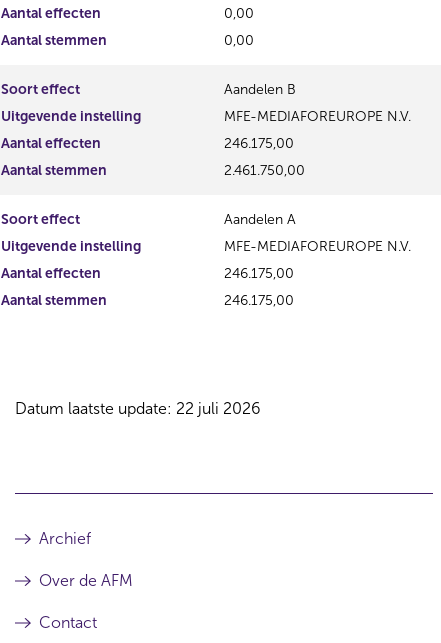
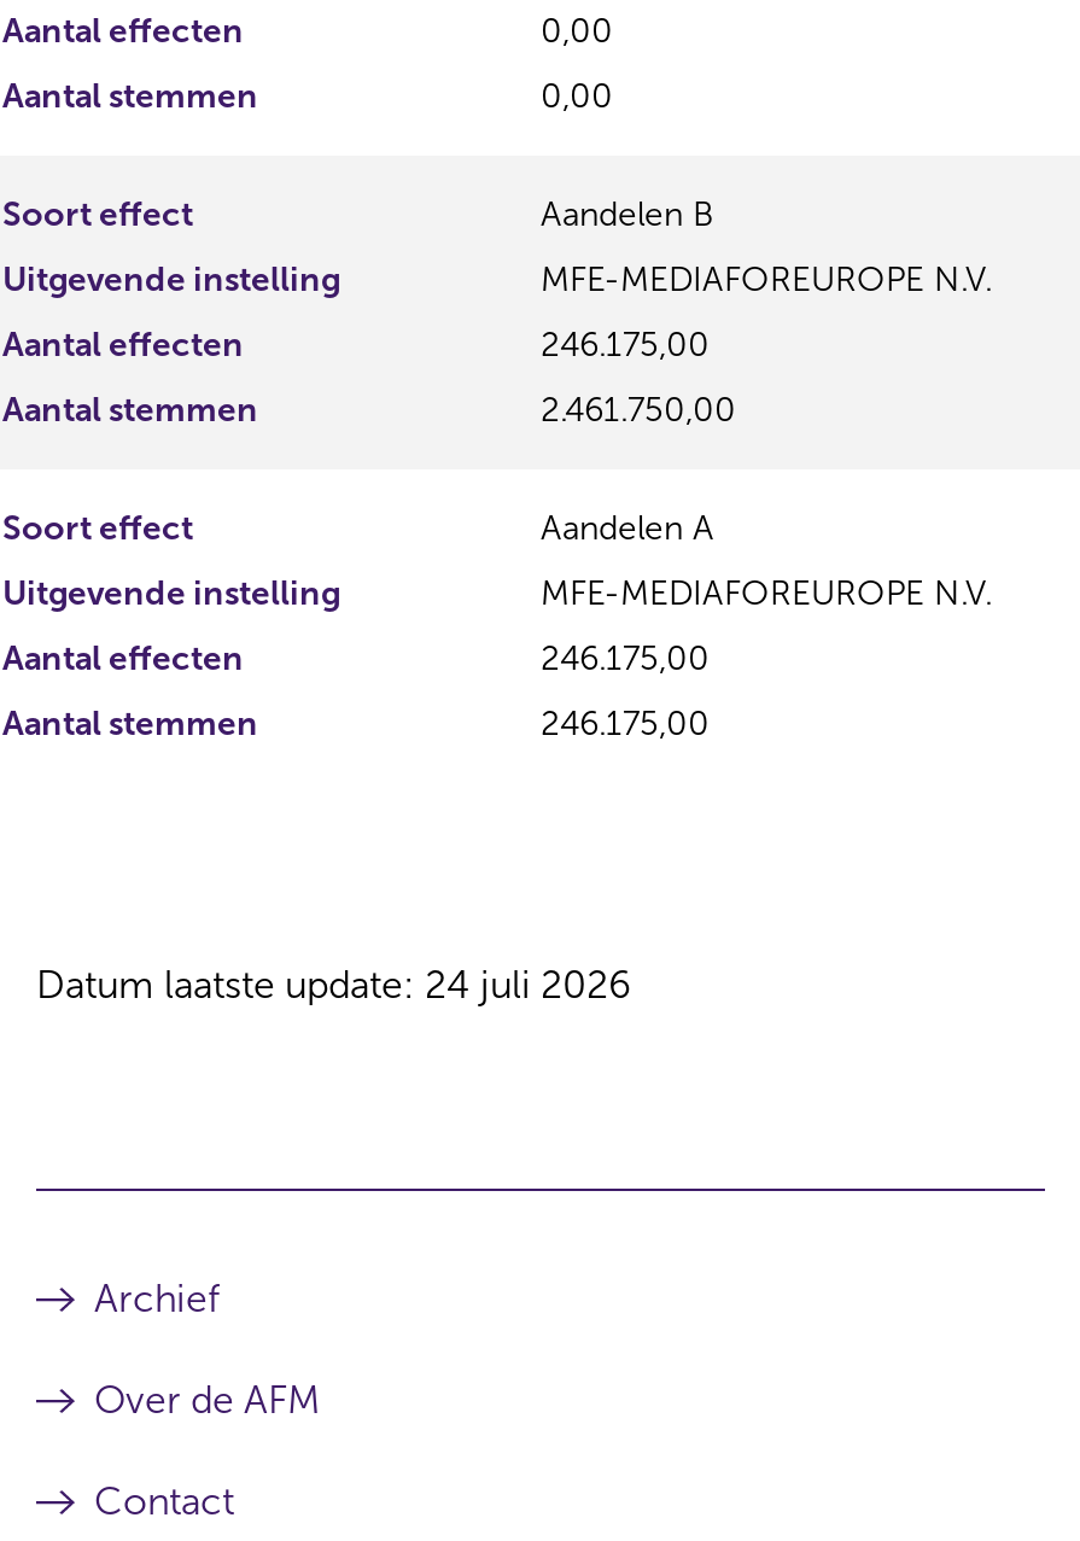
- Datum laatste update: 22 juli 2026
+ Datum laatste update: 24 juli 2026
